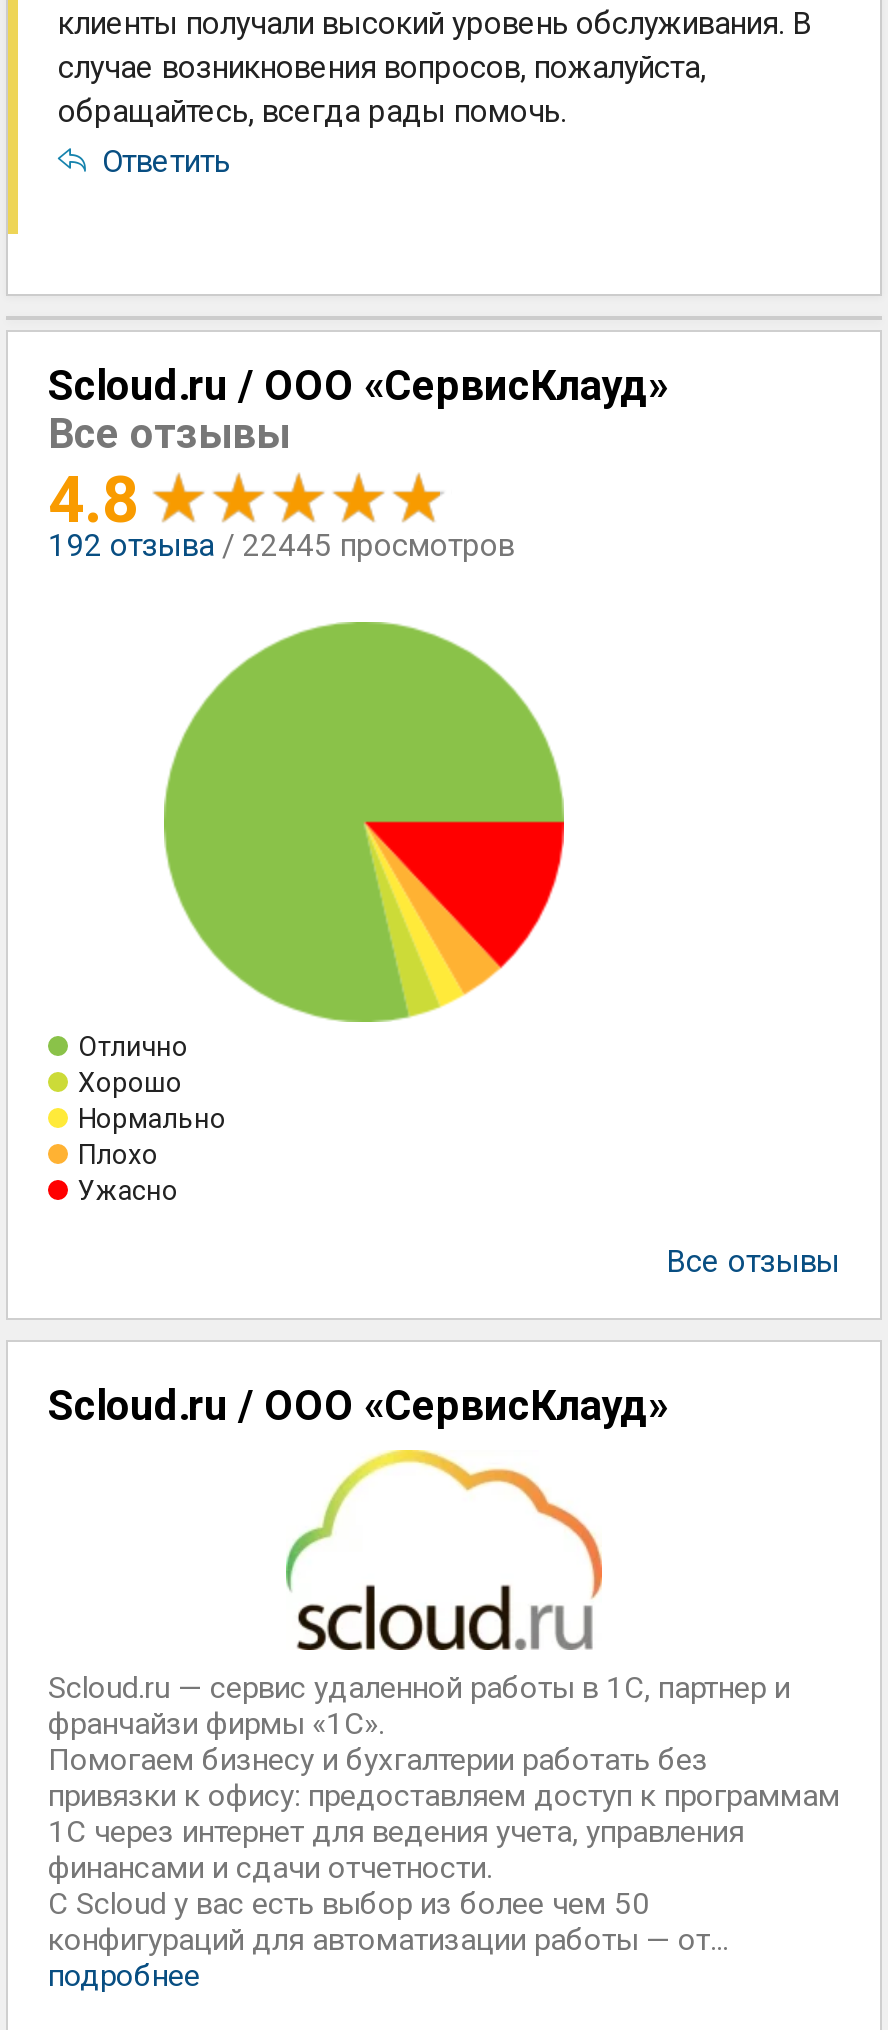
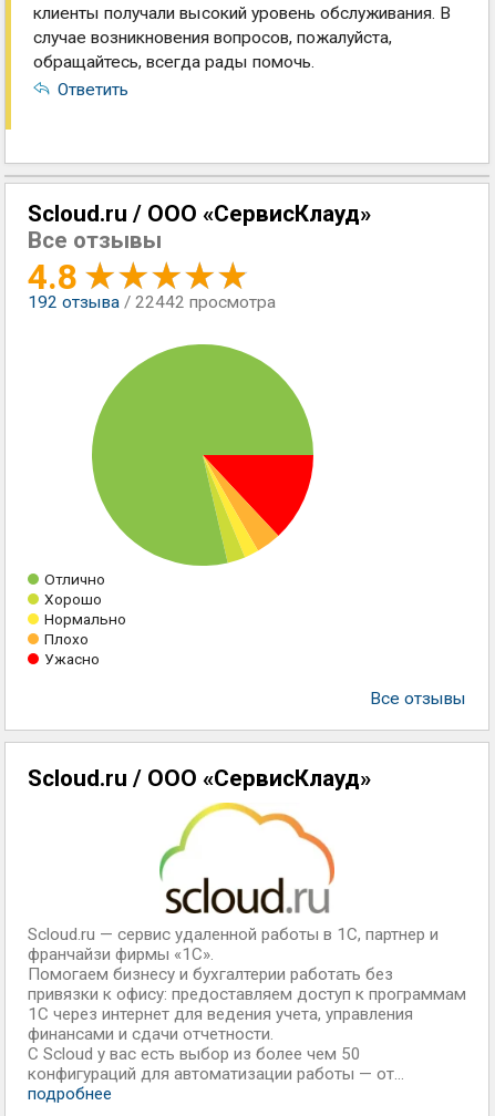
- 192 отзыва / 22445 просмотров
+ 192 отзыва / 22442 просмотра
